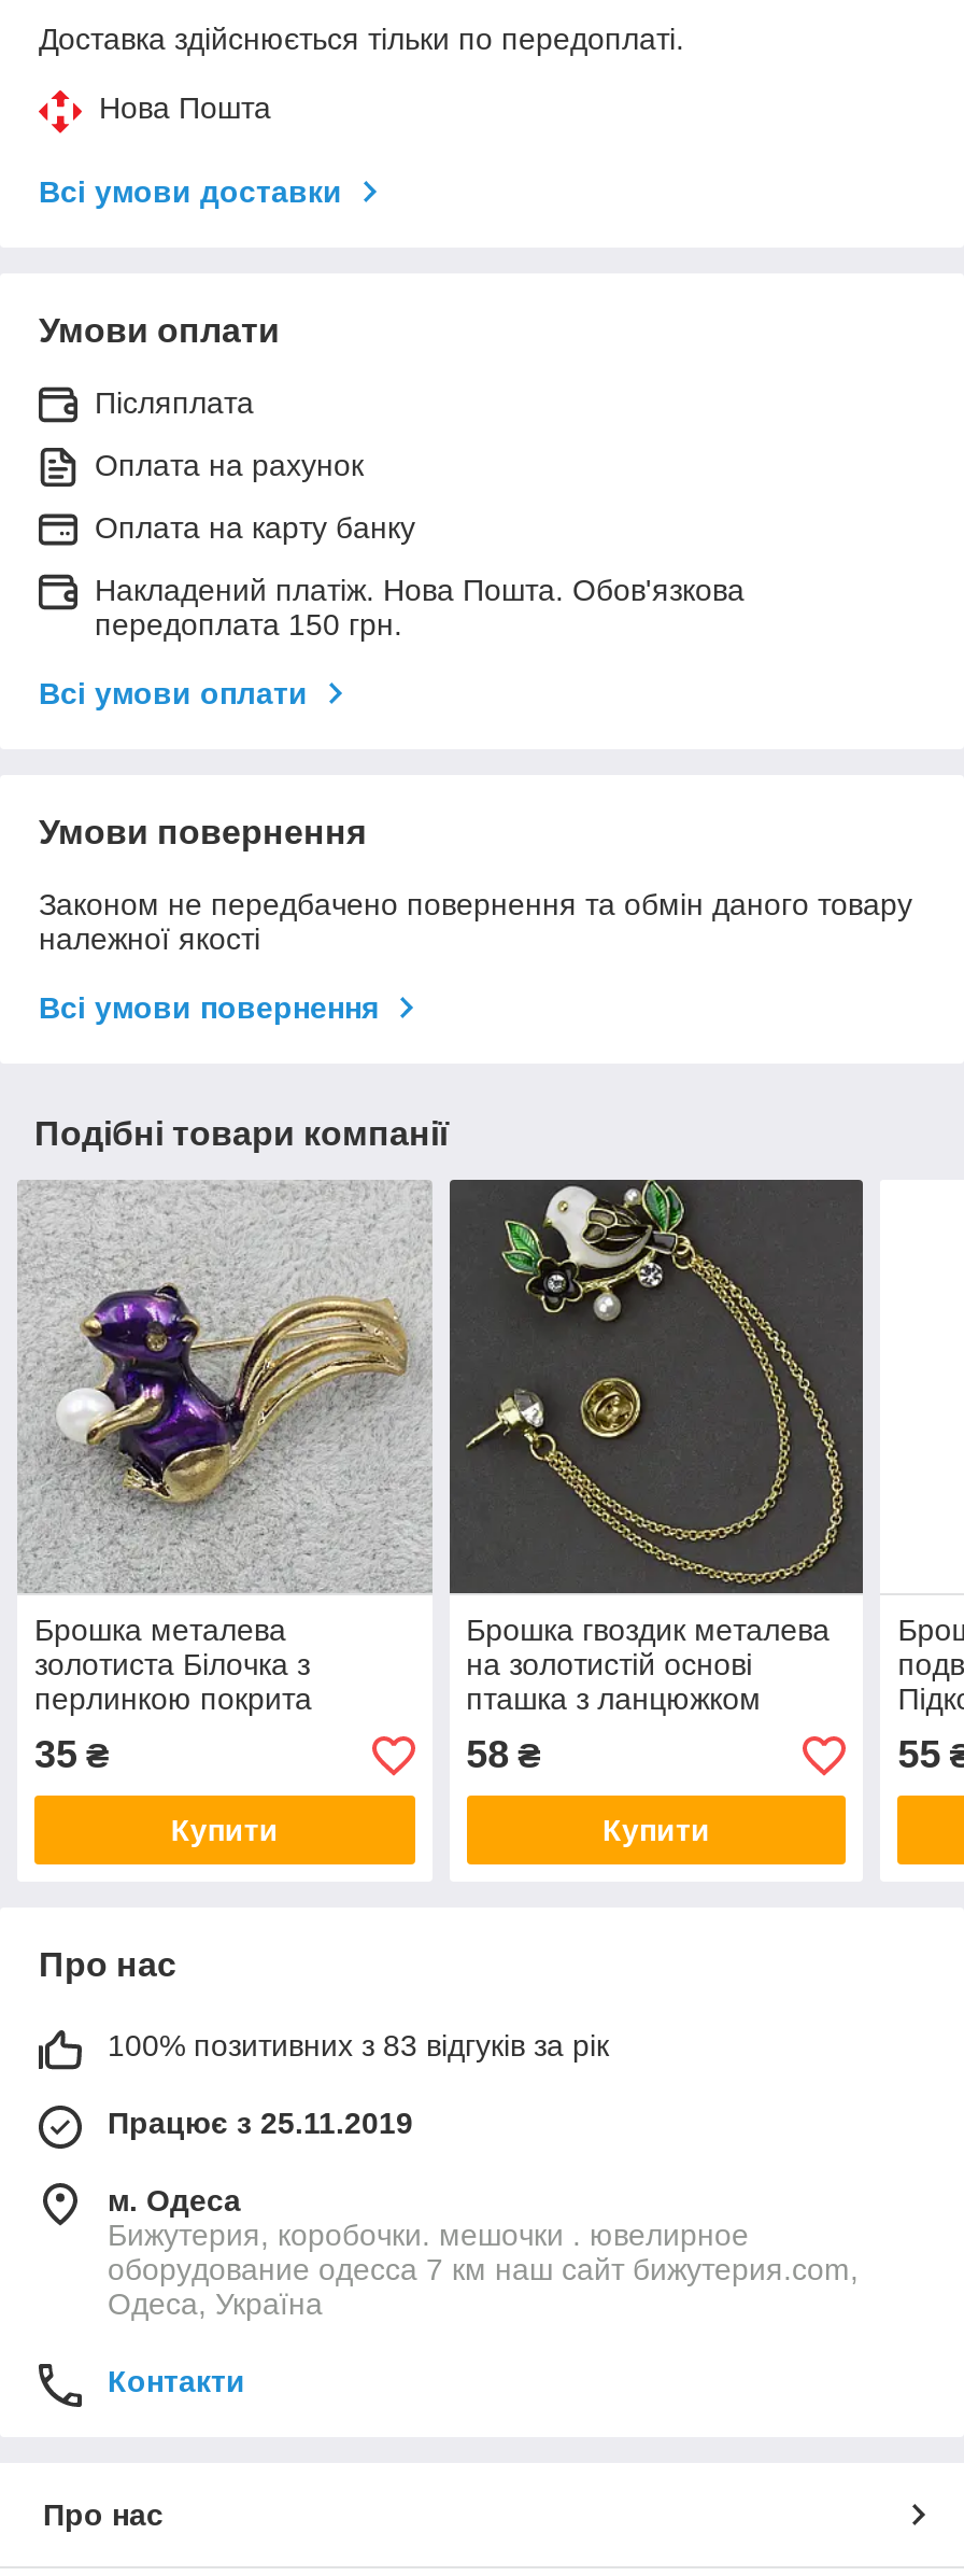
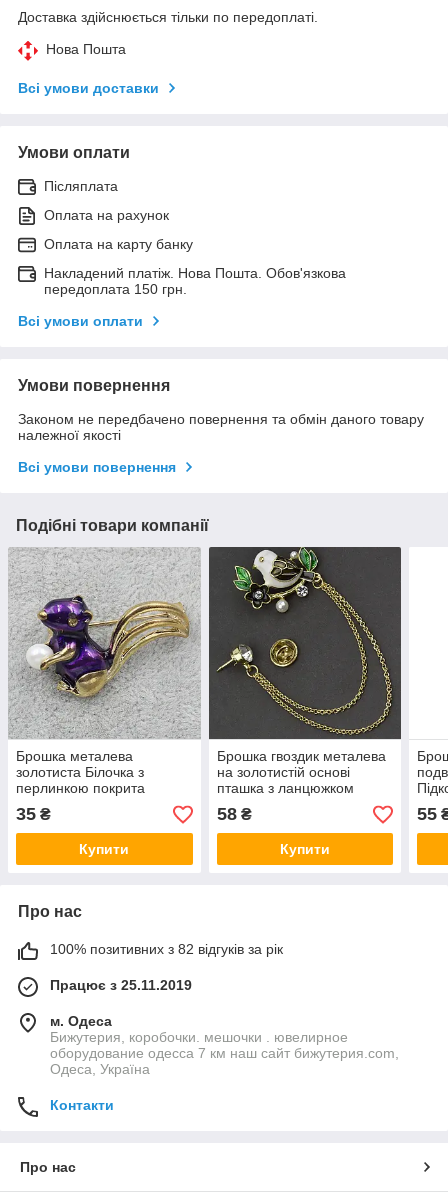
- 100% позитивних з 83 відгуків за рік
+ 100% позитивних з 82 відгуків за рік
